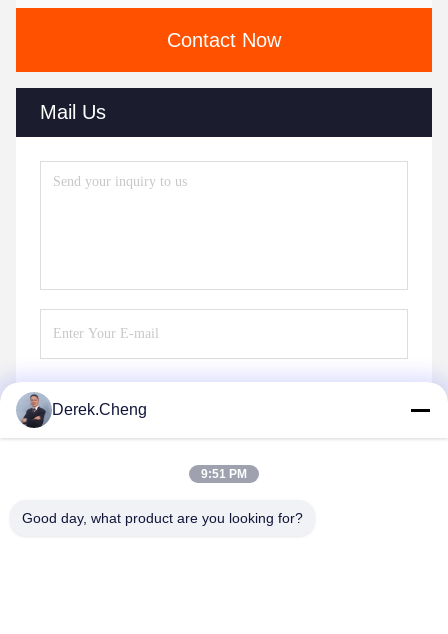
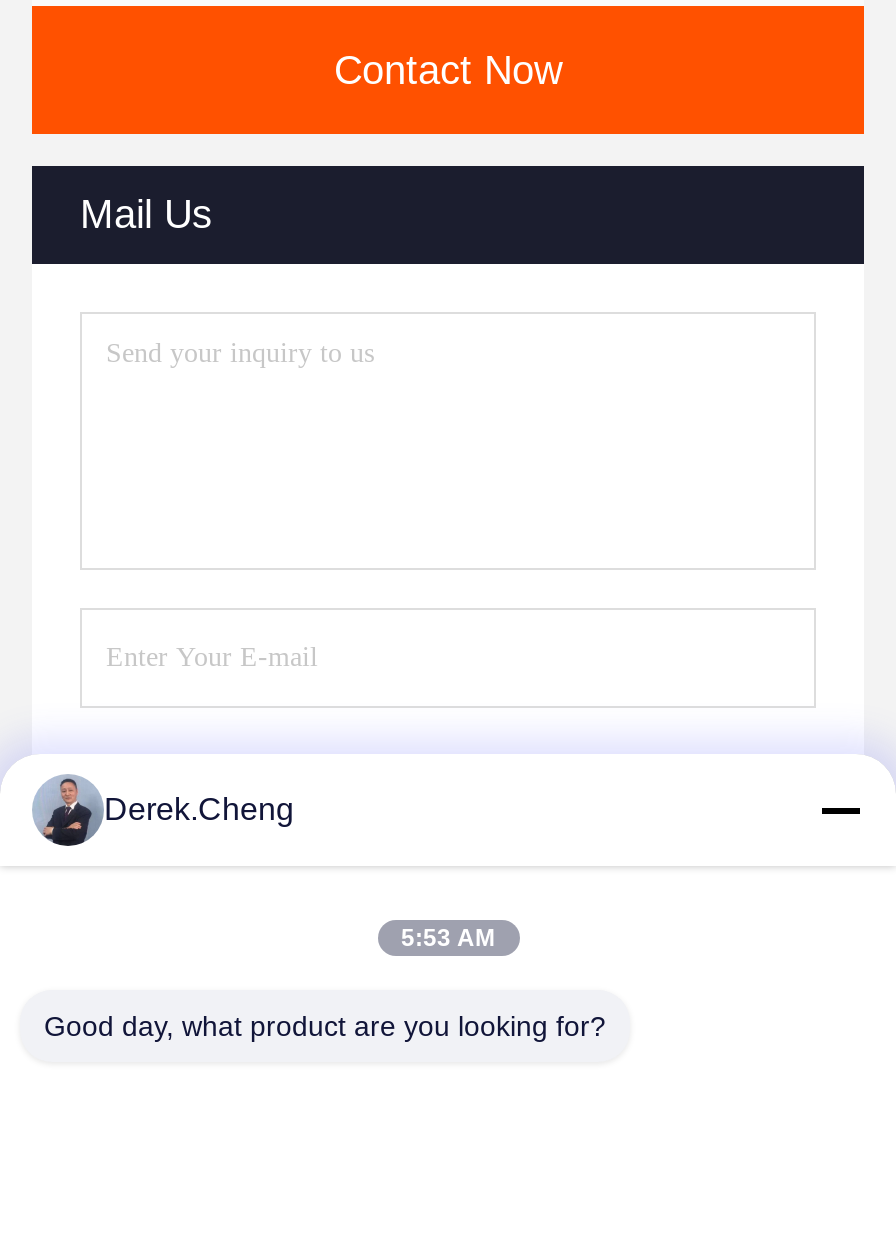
- 9:51 PM
+ 5:53 AM
